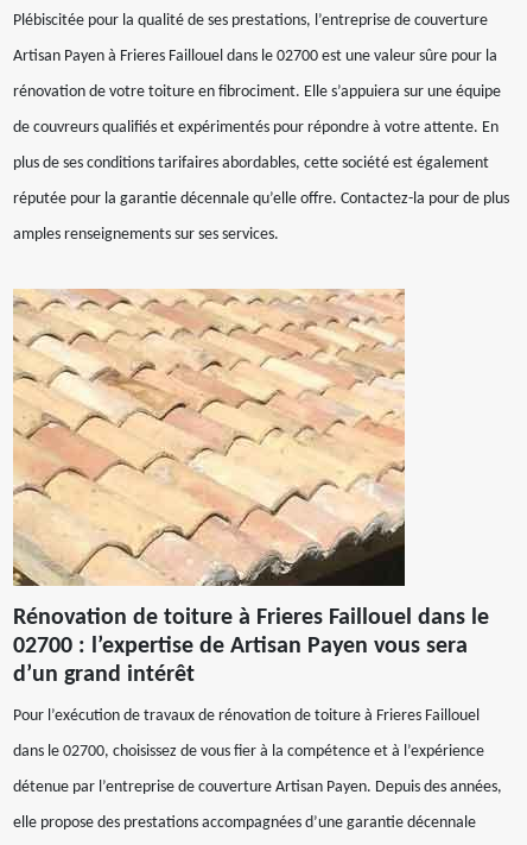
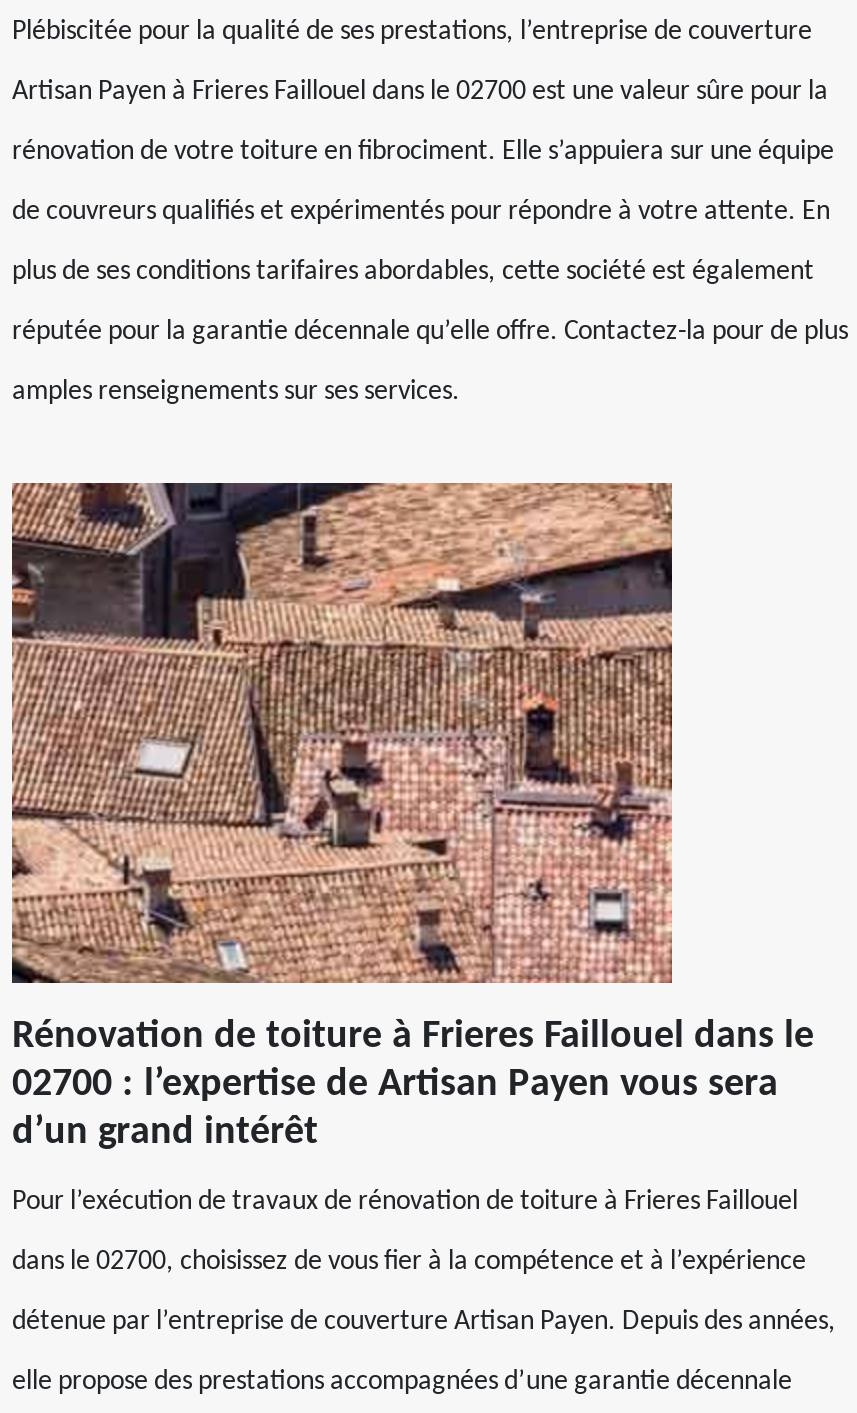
- [image]
+ [image]
